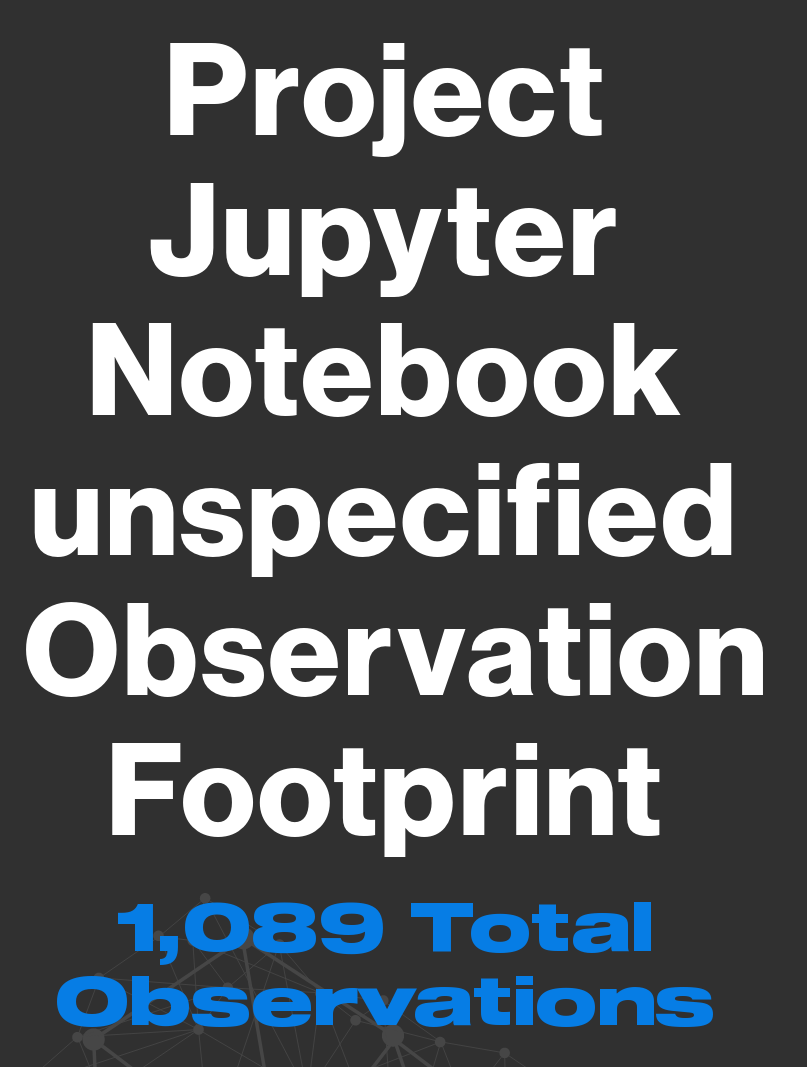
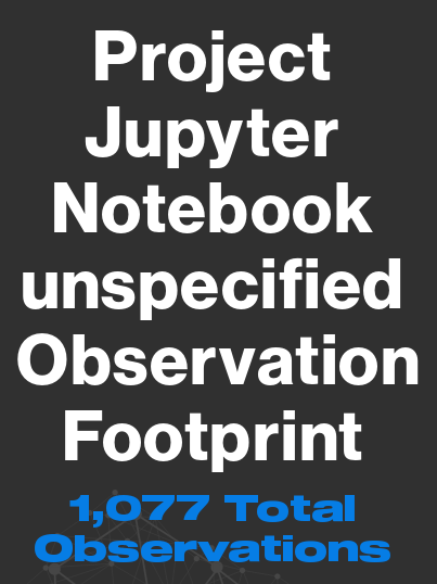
- 1,089 Total
+ 1,077 Total
